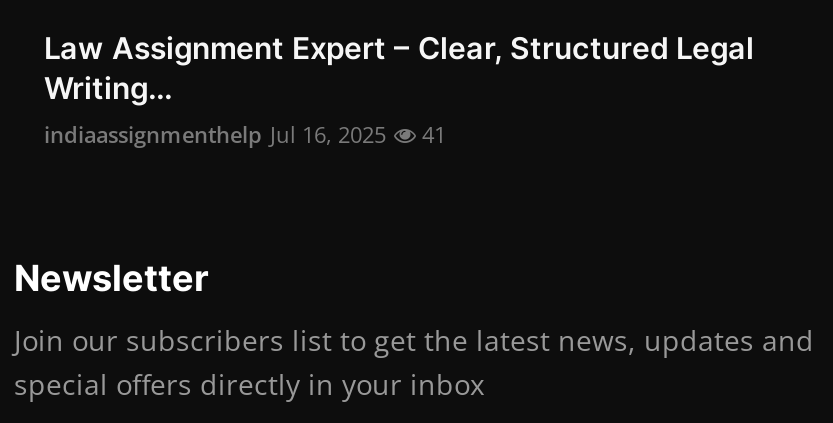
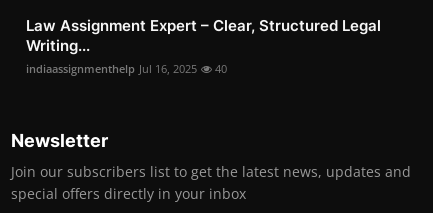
- indiaassignmenthelp Jul 16, 2025 41
+ indiaassignmenthelp Jul 16, 2025 40
